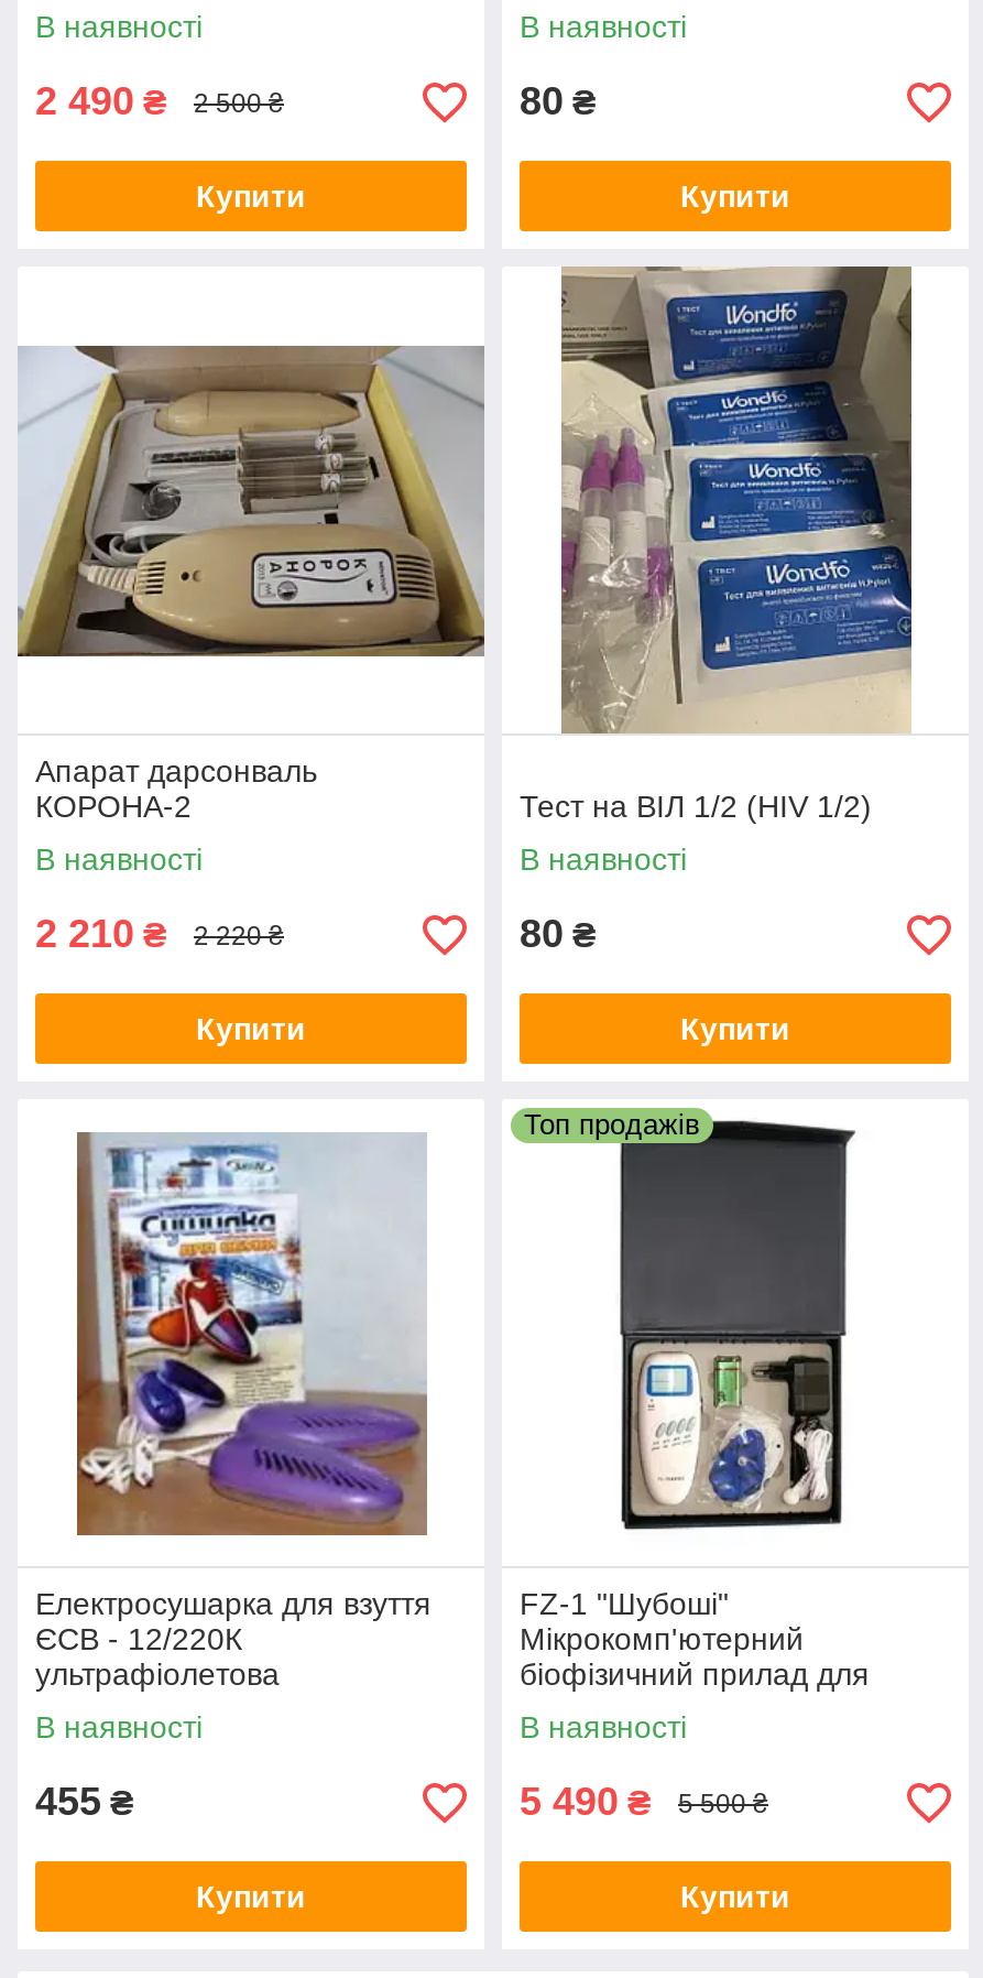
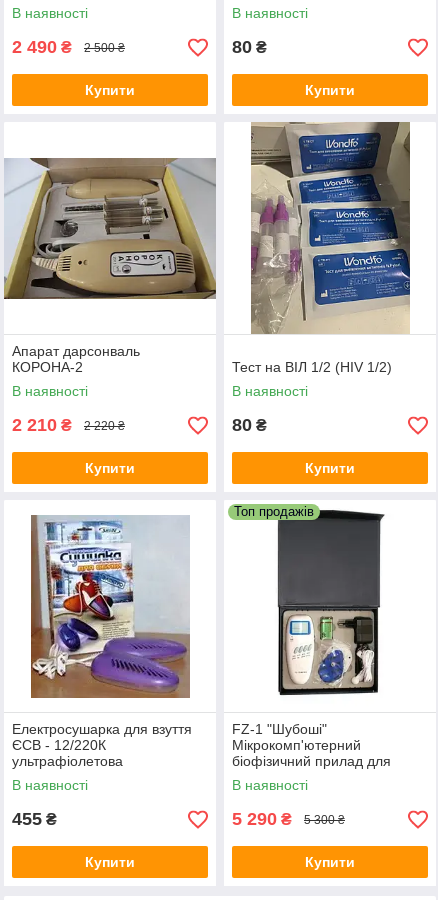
- 5 490 ₴
+ 5 290 ₴

- 5 500 ₴
+ 5 300 ₴
